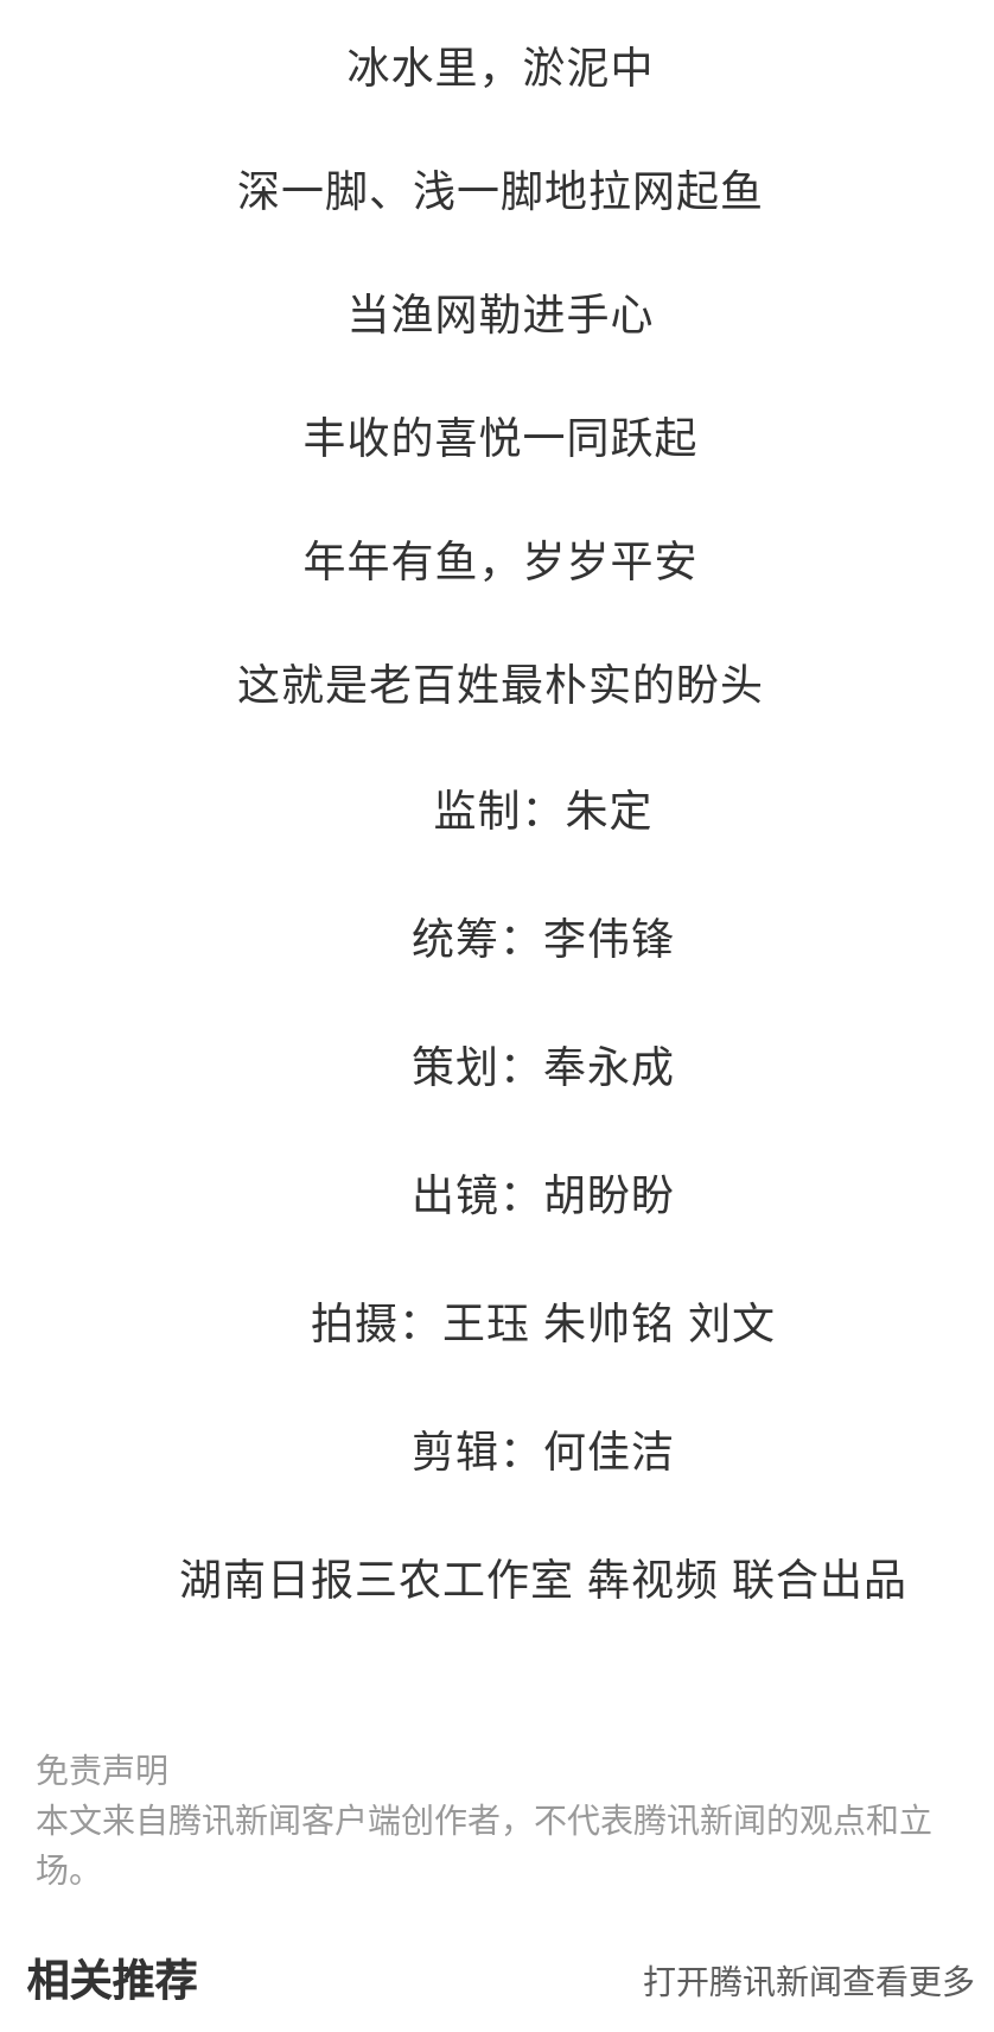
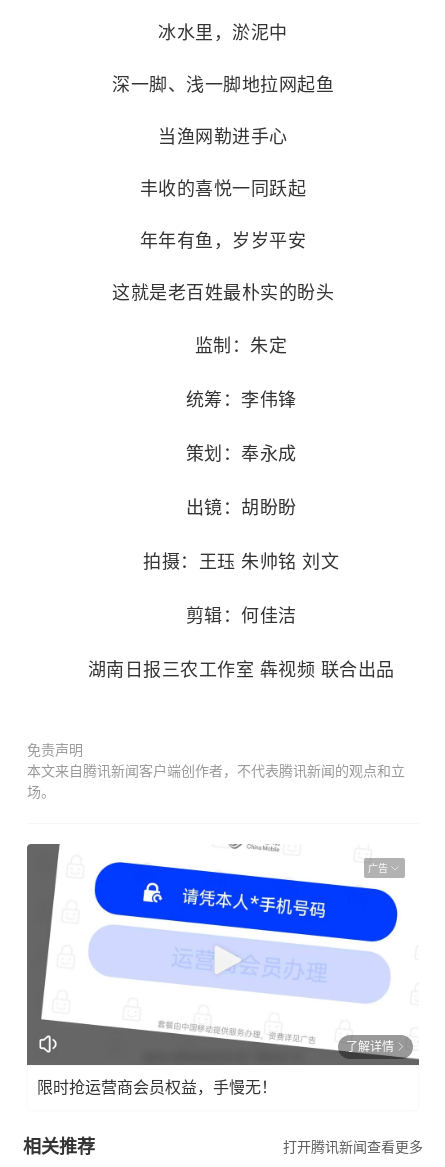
+ [image]
+ 广告

+ 了解详情
+ 限时抢运营商会员权益，手慢无！
